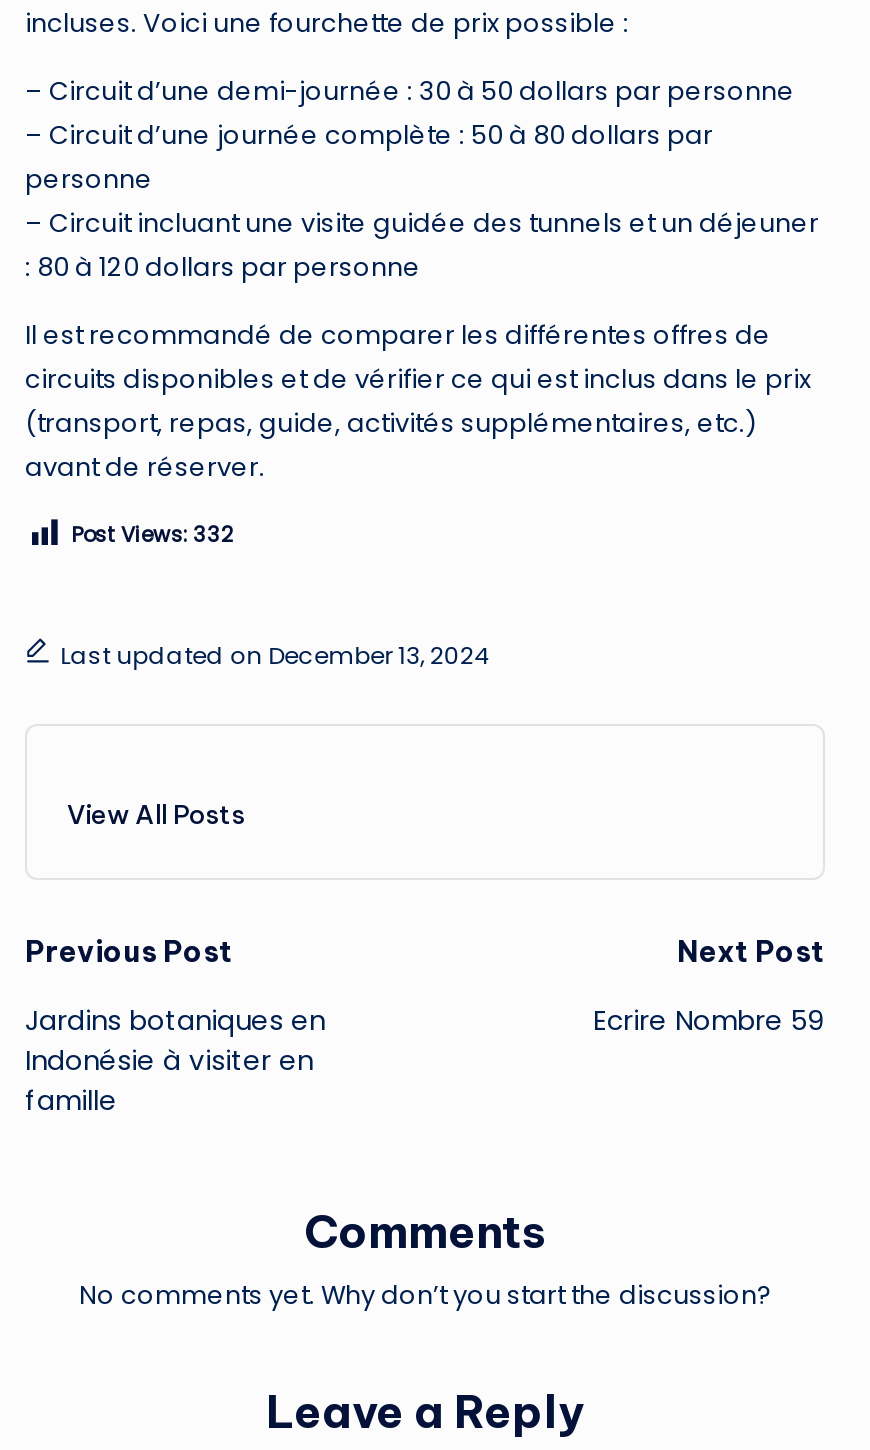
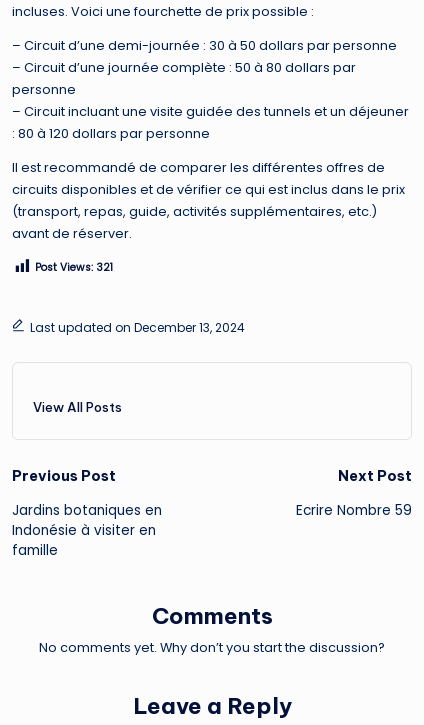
- Post Views: 332
+ Post Views: 321
